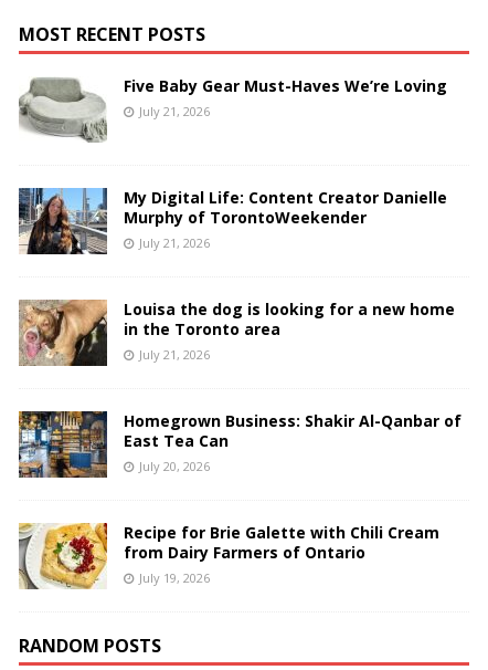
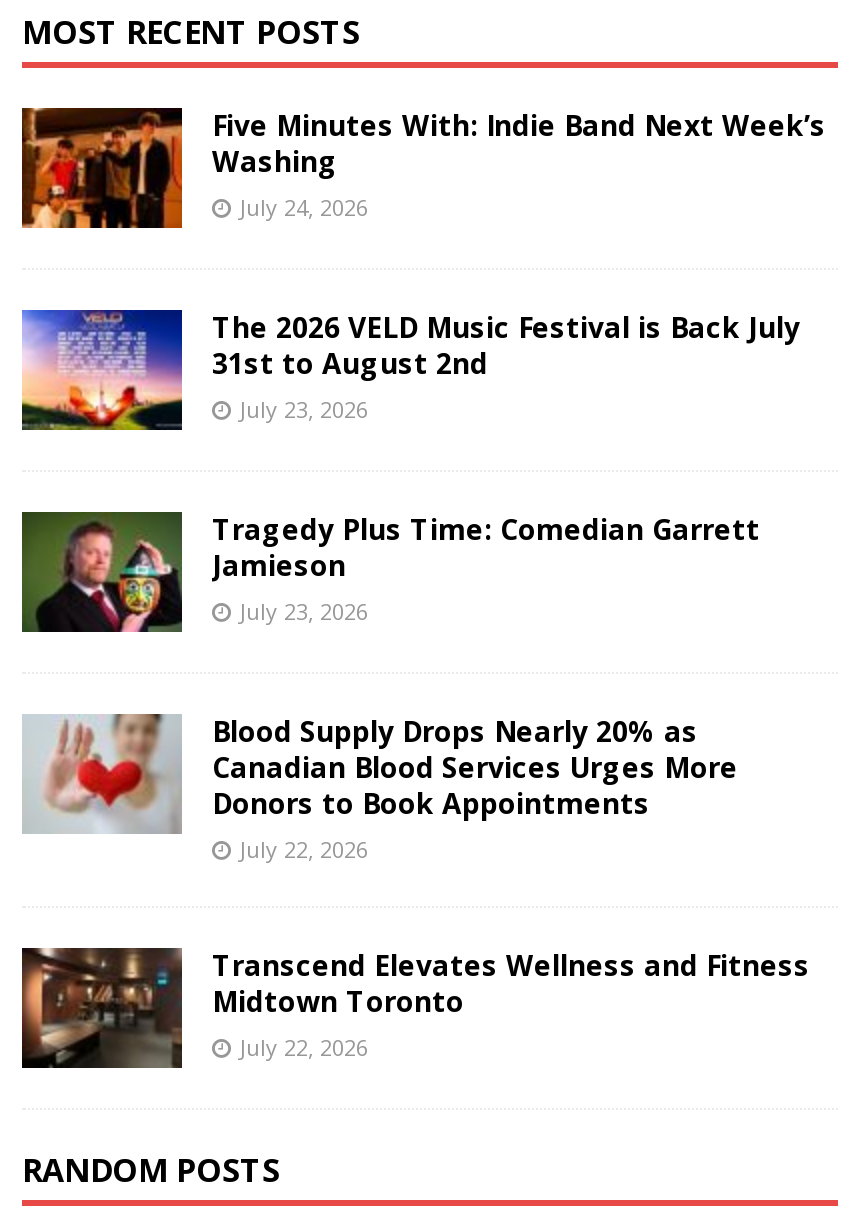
- [image]
- Five Baby Gear Must-Haves We’re Loving
- July 21, 2026
+ [image]
+ Five Minutes With: Indie Band Next Week’s
+ Washing
+ July 24, 2026

- [image]
- My Digital Life: Content Creator Danielle
- Murphy of TorontoWeekender
- July 21, 2026
+ [image]
+ The 2026 VELD Music Festival is Back July
+ 31st to August 2nd
+ July 23, 2026

- [image]
- Louisa the dog is looking for a new home
- in the Toronto area
- July 21, 2026
+ [image]
+ Tragedy Plus Time: Comedian Garrett
+ Jamieson
+ July 23, 2026

- [image]
- Homegrown Business: Shakir Al-Qanbar of
- East Tea Can
- July 20, 2026
+ [image]
+ Blood Supply Drops Nearly 20% as
+ Canadian Blood Services Urges More
+ Donors to Book Appointments
+ July 22, 2026

- [image]
- Recipe for Brie Galette with Chili Cream
- from Dairy Farmers of Ontario
- July 19, 2026
+ [image]
+ Transcend Elevates Wellness and Fitness
+ Midtown Toronto
+ July 22, 2026
